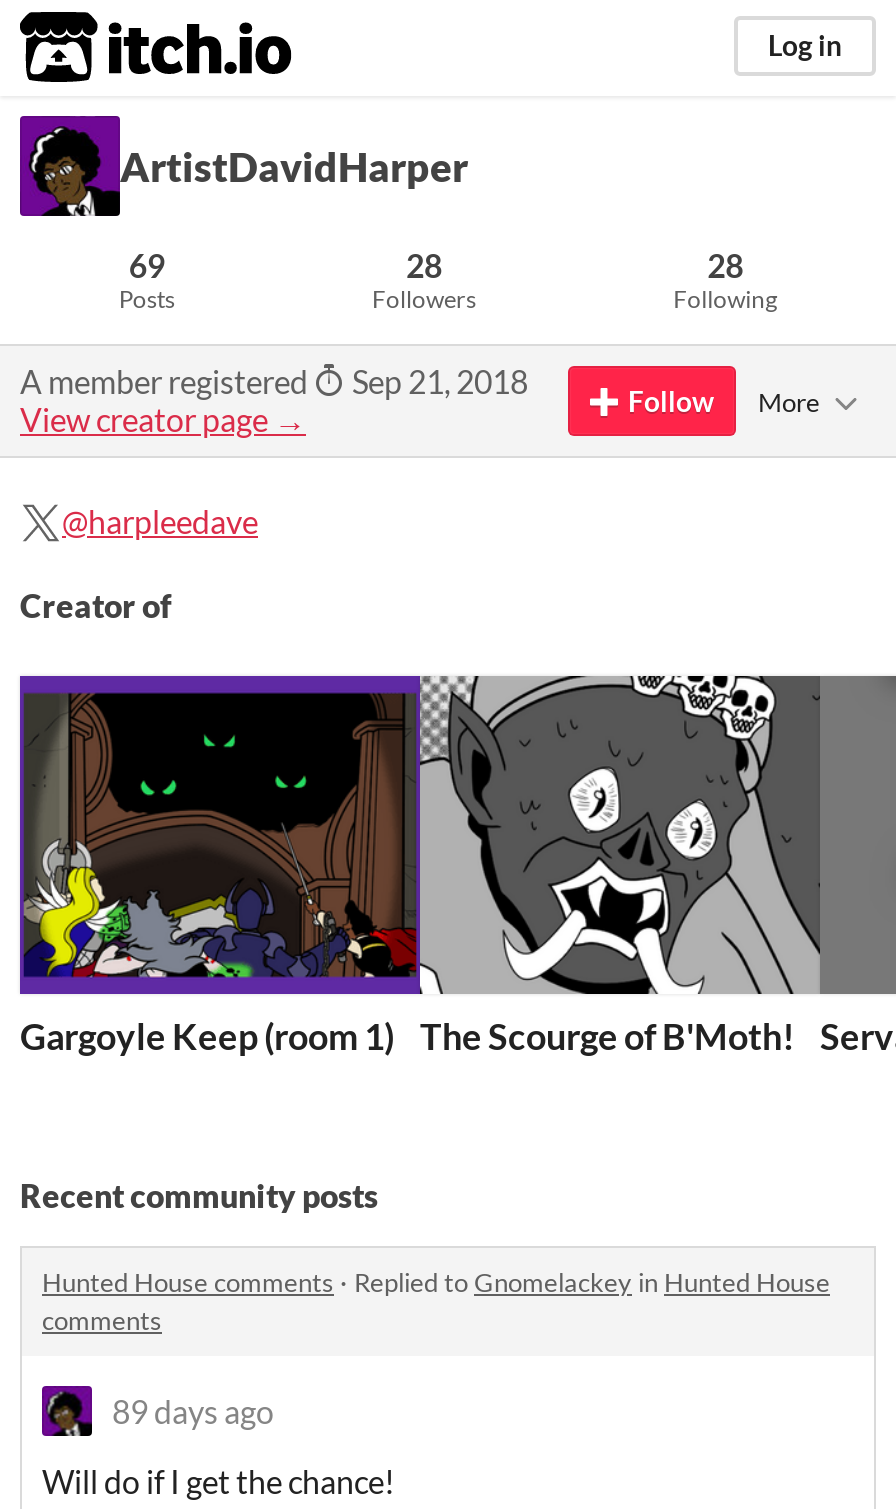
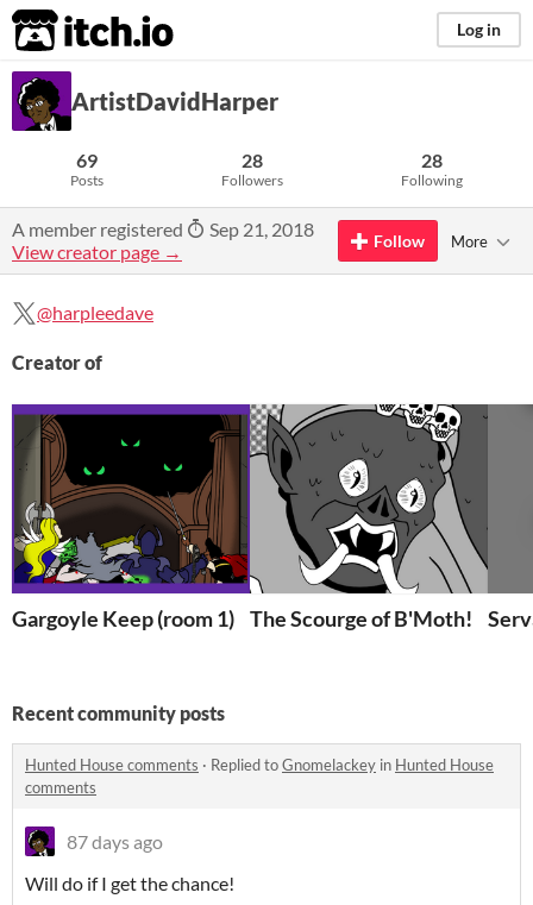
- 89 days ago
+ 87 days ago
